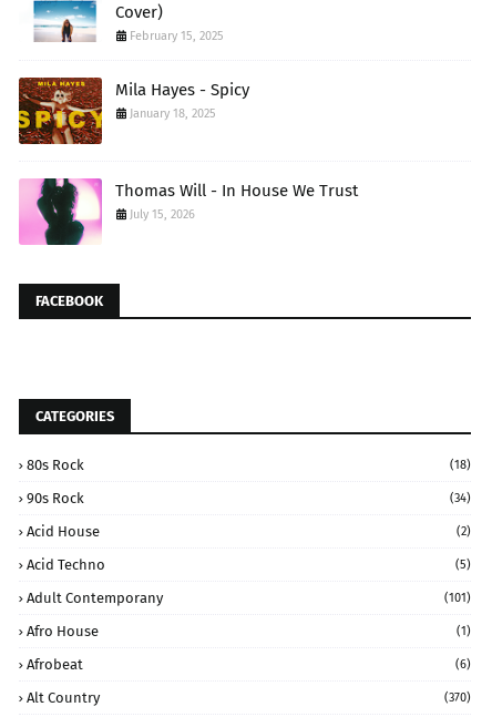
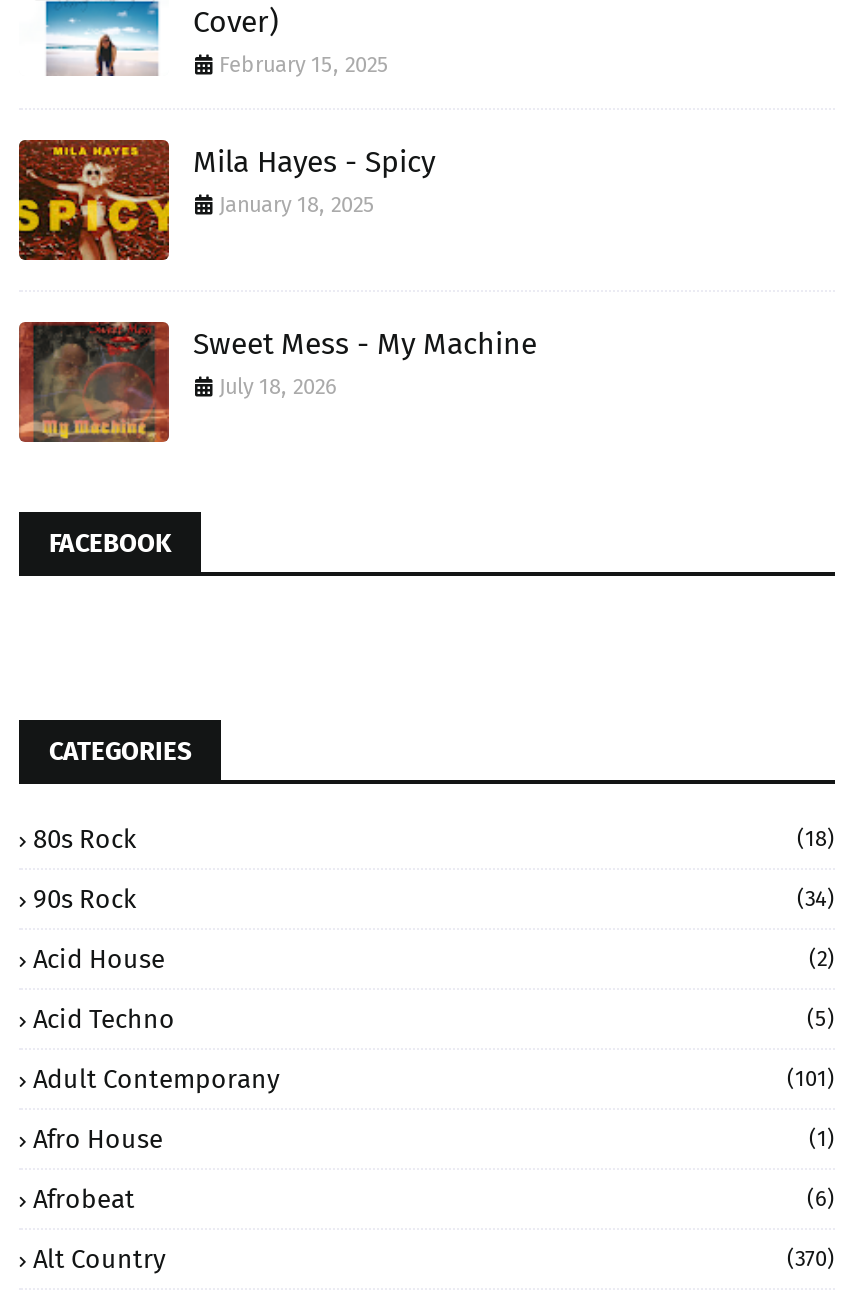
- [image]
- Thomas Will - In House We Trust
- July 15, 2026
+ [image]
+ Sweet Mess - My Machine
+ July 18, 2026
